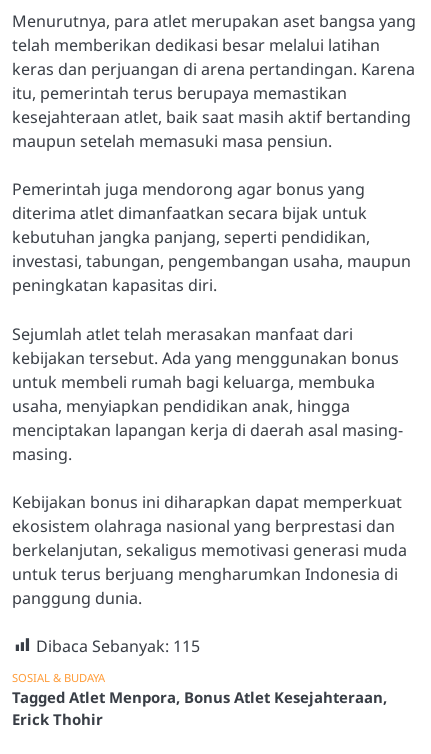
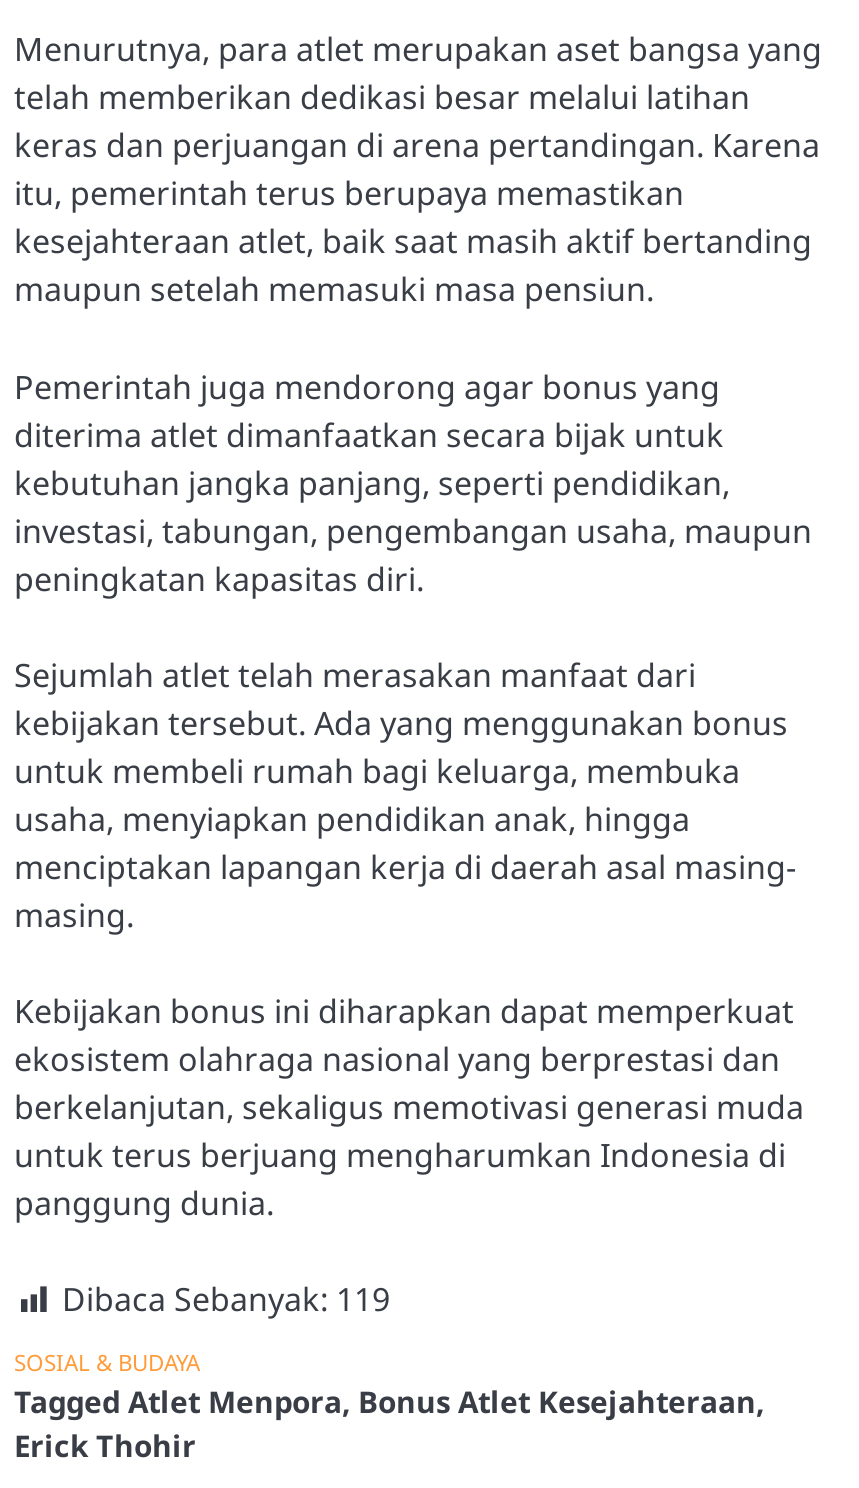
- Dibaca Sebanyak: 115
+ Dibaca Sebanyak: 119
